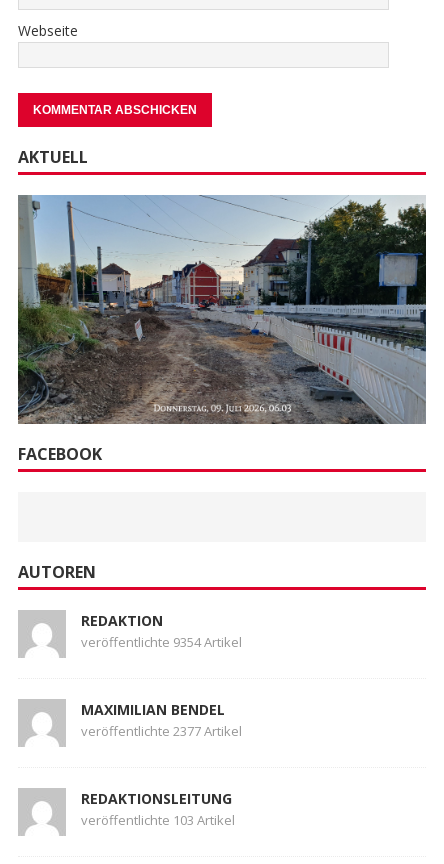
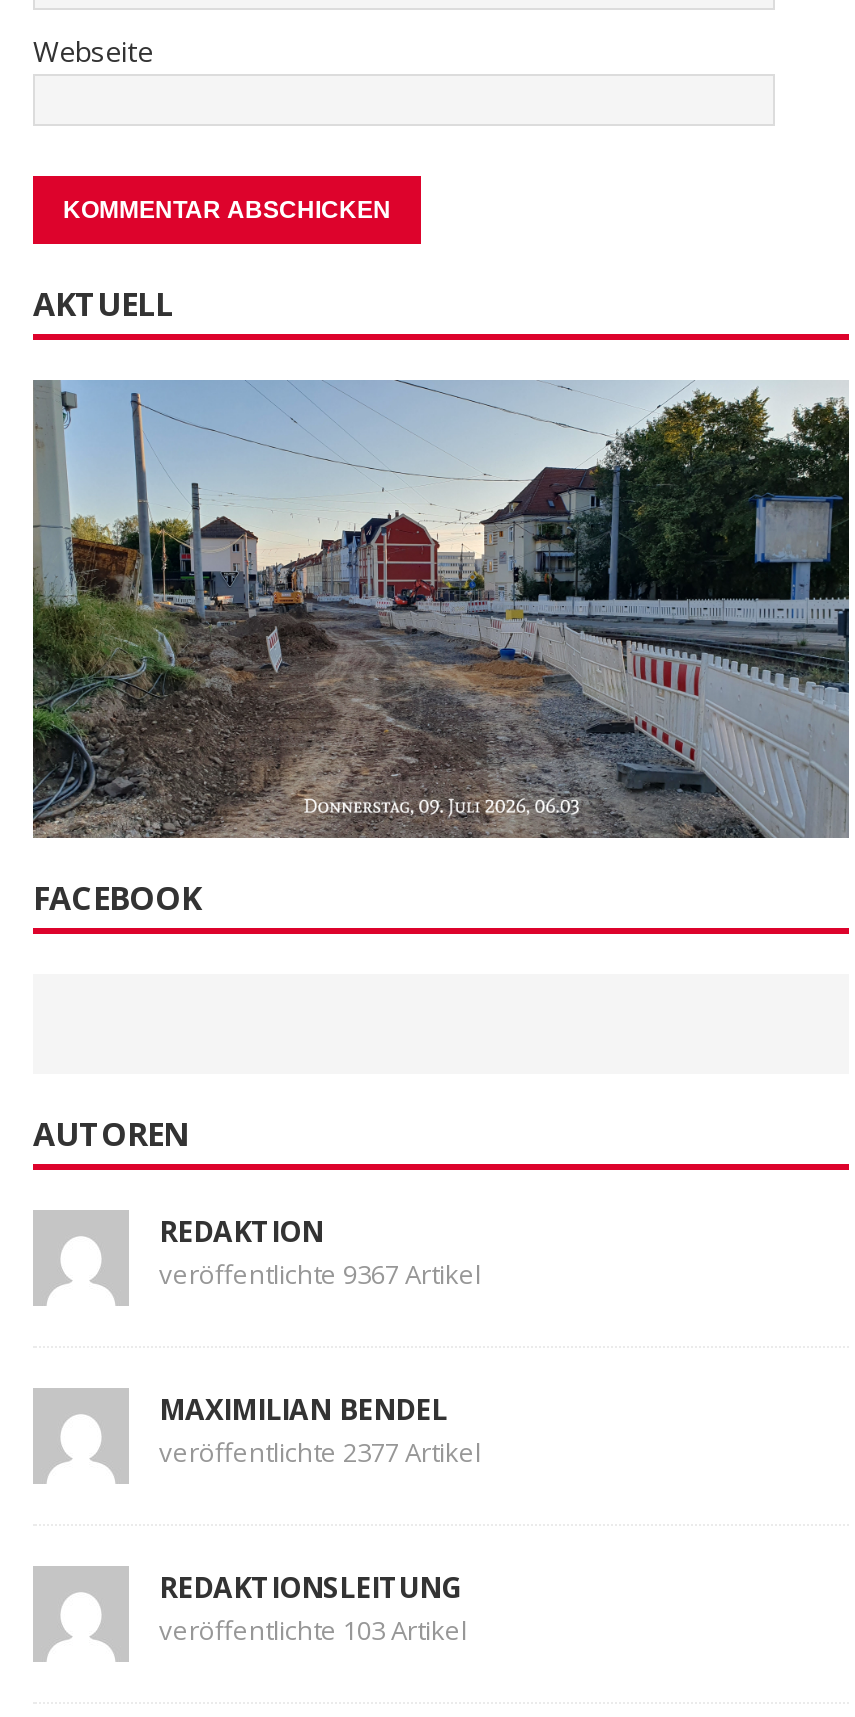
- veröffentlichte 9354 Artikel
+ veröffentlichte 9367 Artikel
